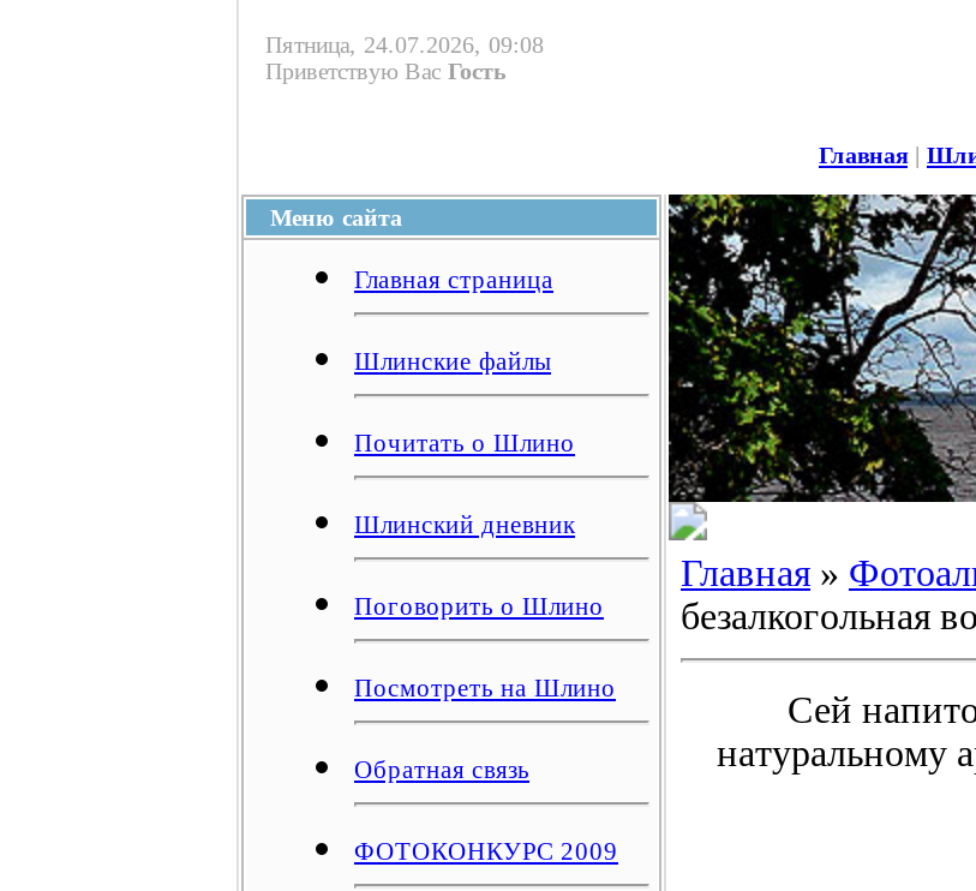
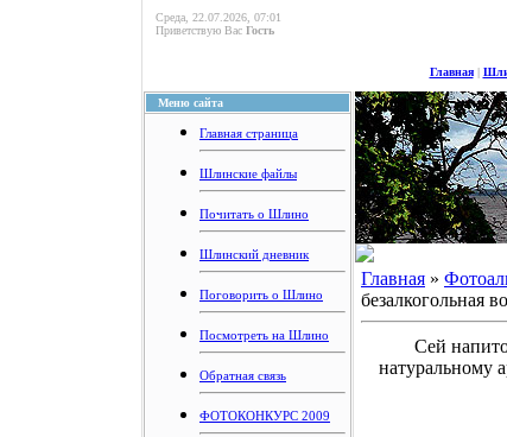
- Пятница, 24.07.2026, 09:08
+ Среда, 22.07.2026, 07:01
